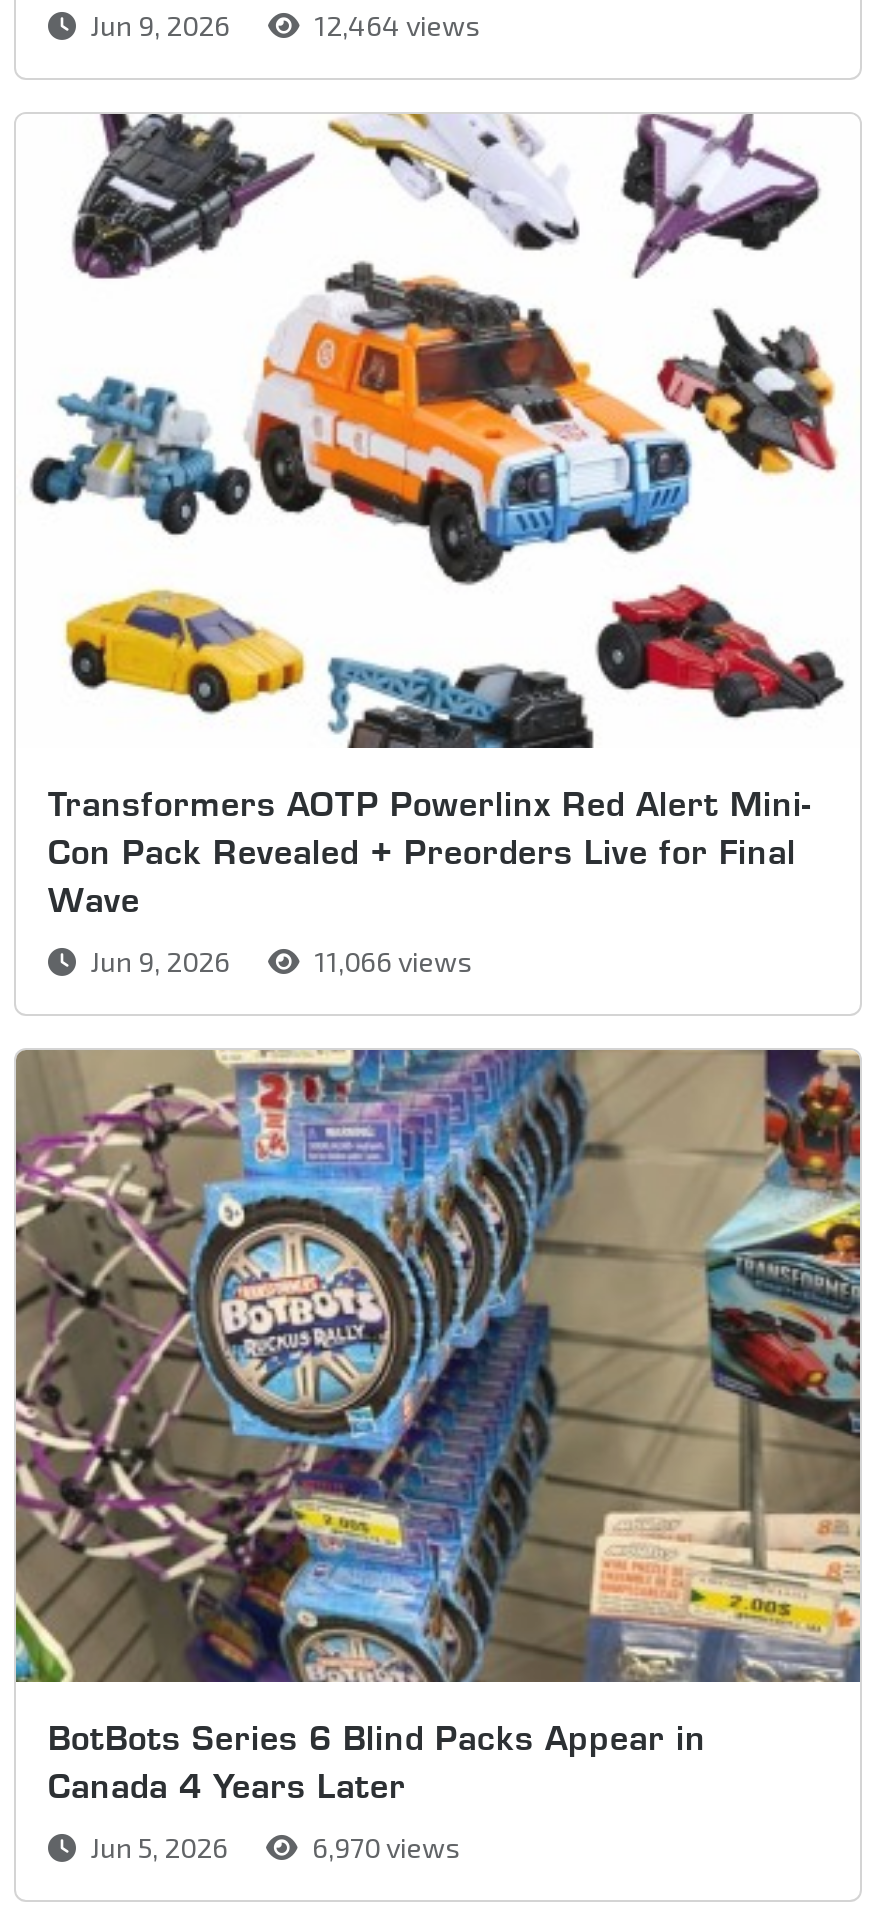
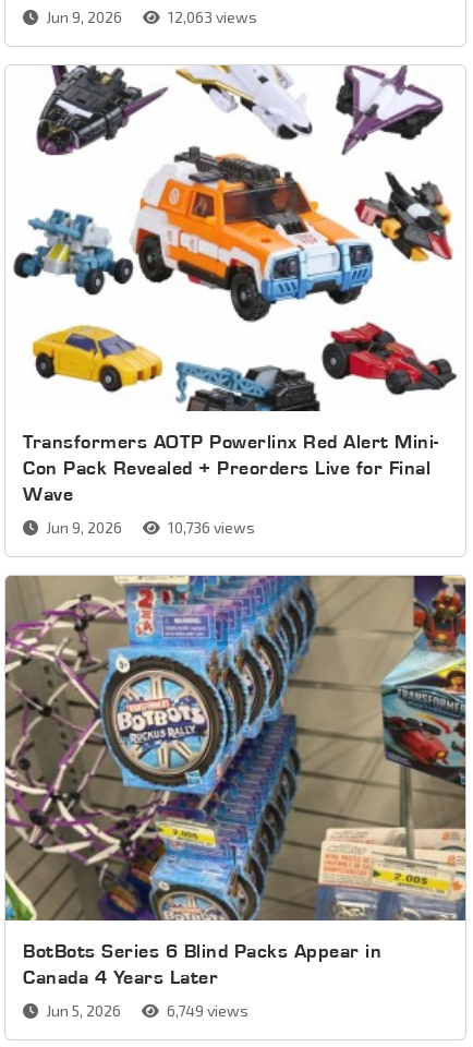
- 12,464 views
+ 12,063 views

- 11,066 views
+ 10,736 views

- 6,970 views
+ 6,749 views
